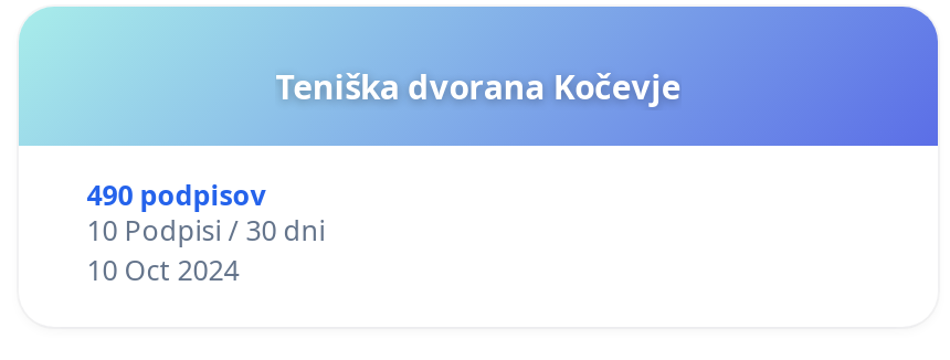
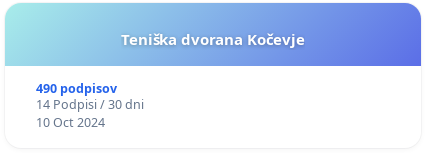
- 10 Podpisi / 30 dni
+ 14 Podpisi / 30 dni
